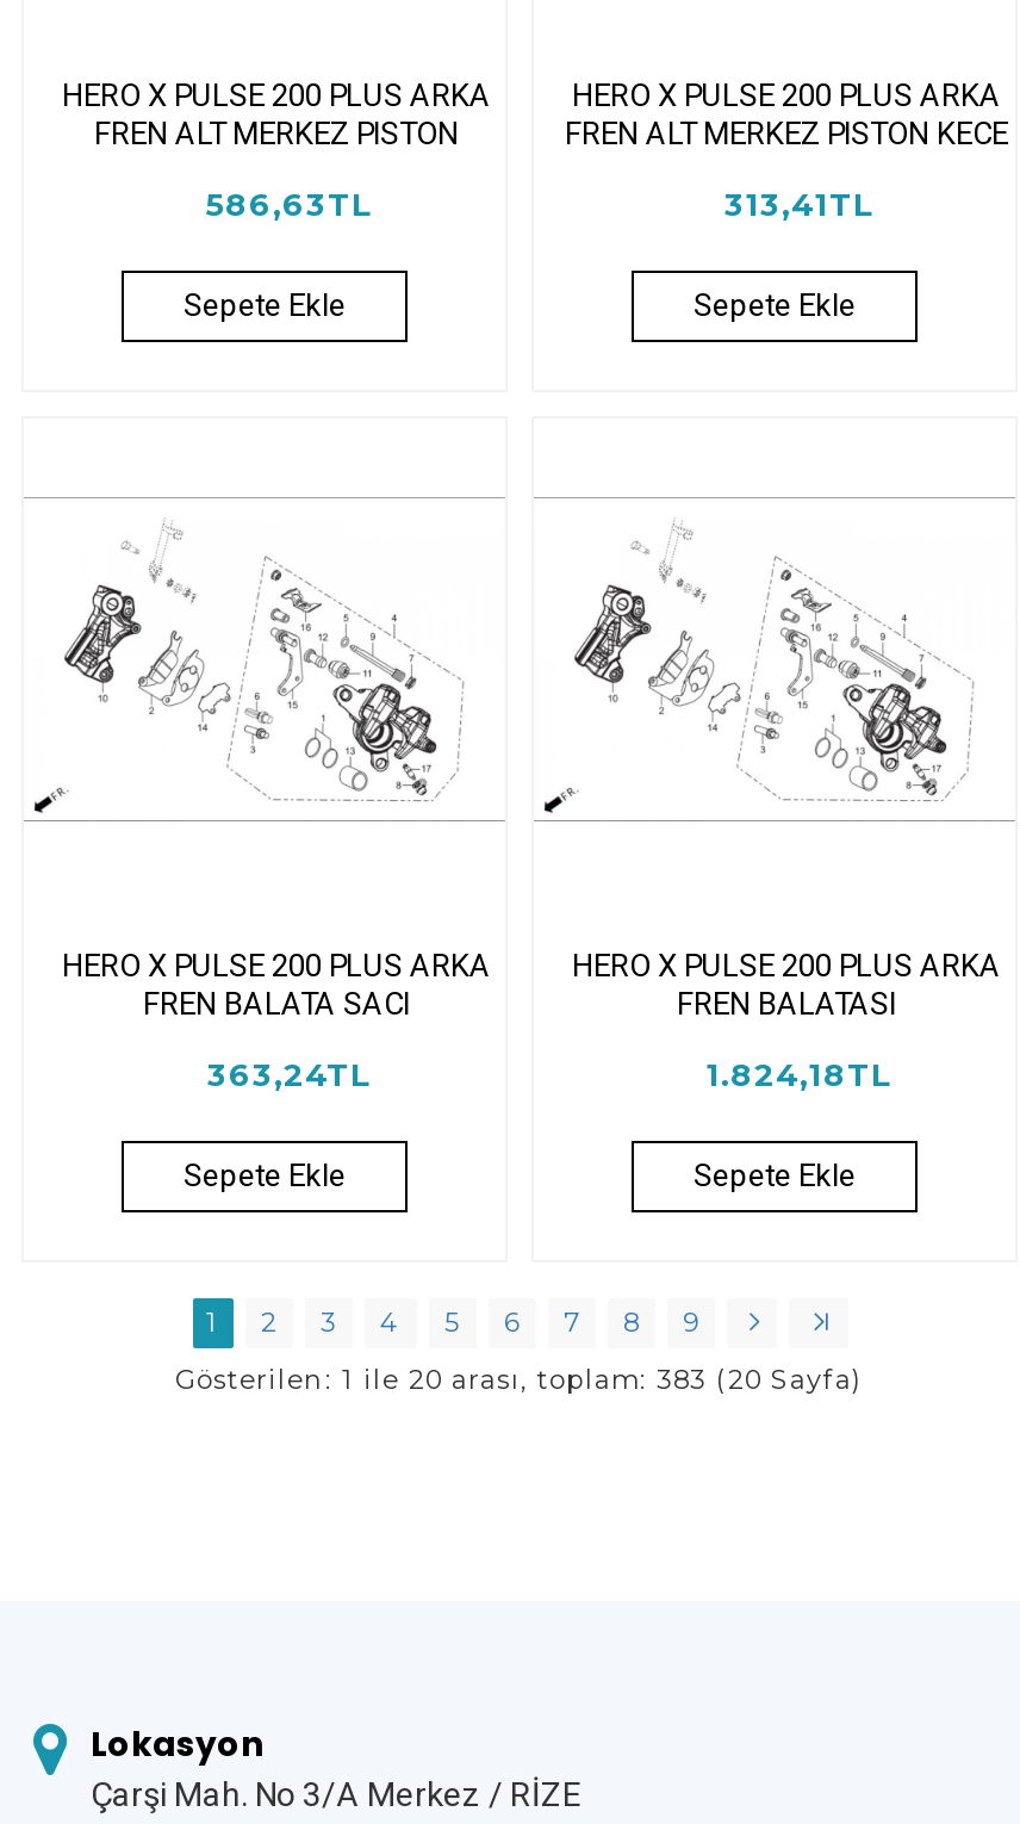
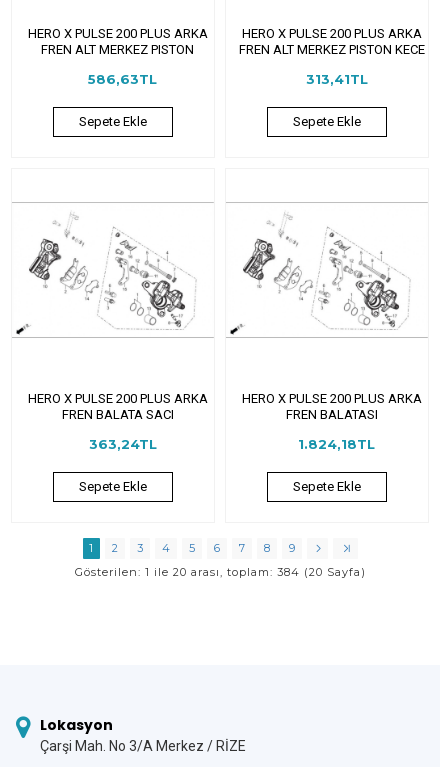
- Gösterilen: 1 ile 20 arası, toplam: 383 (20 Sayfa)
+ Gösterilen: 1 ile 20 arası, toplam: 384 (20 Sayfa)
